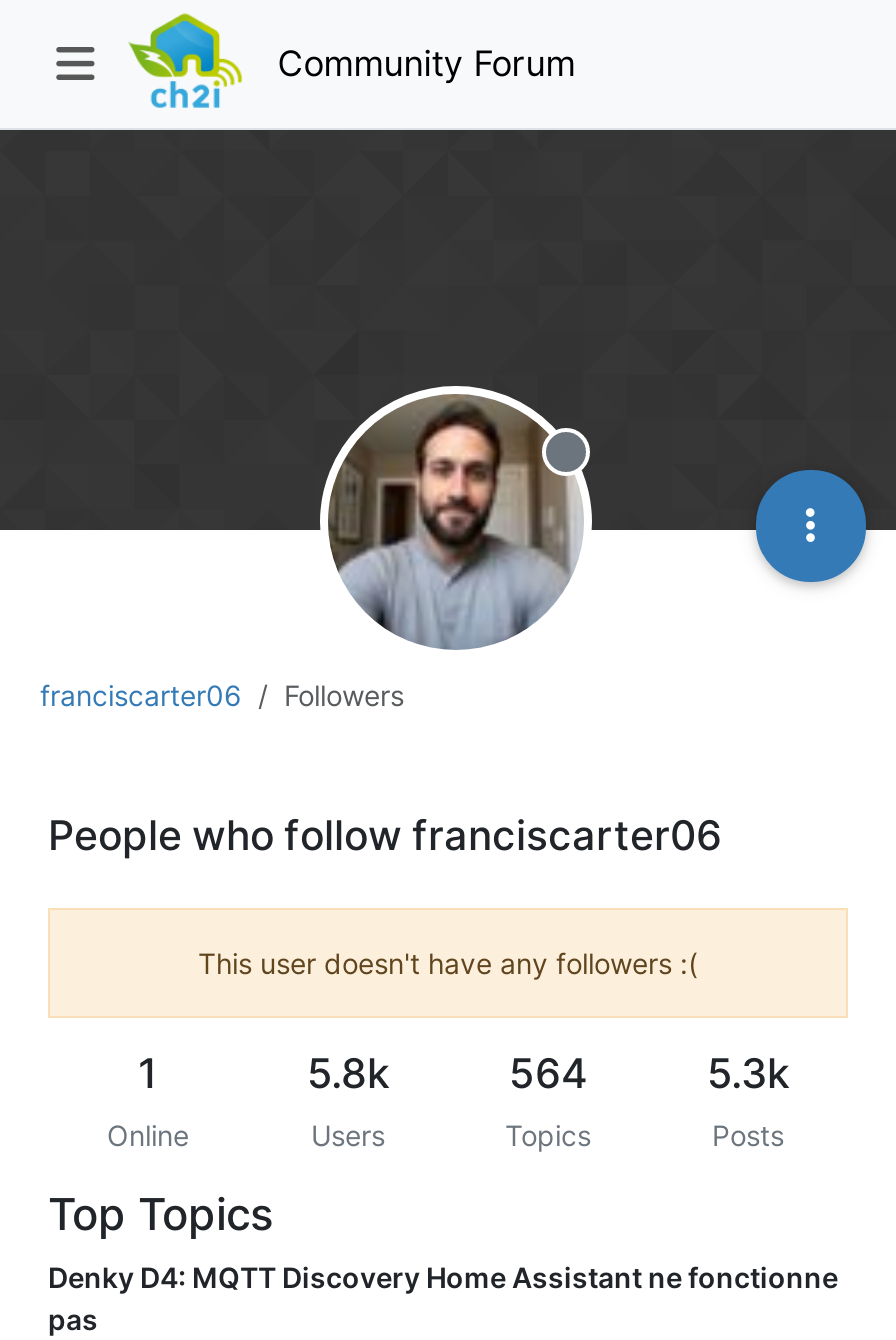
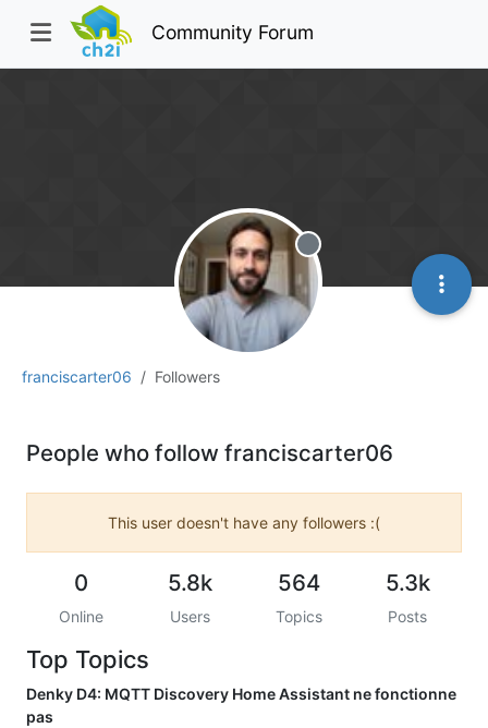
- 1
+ 0
